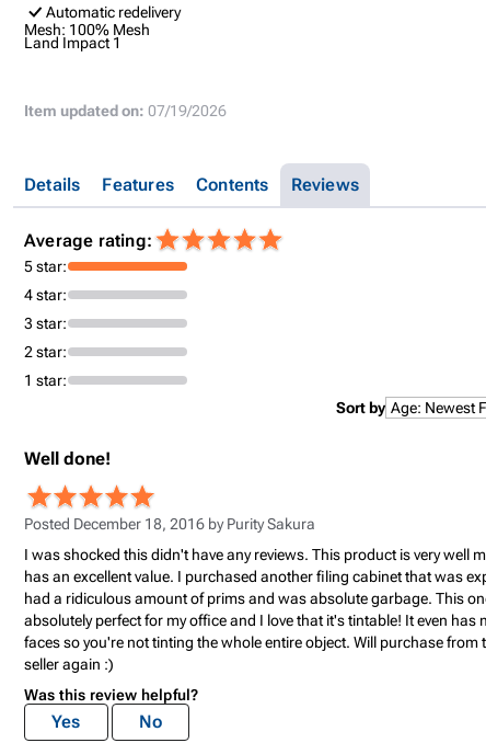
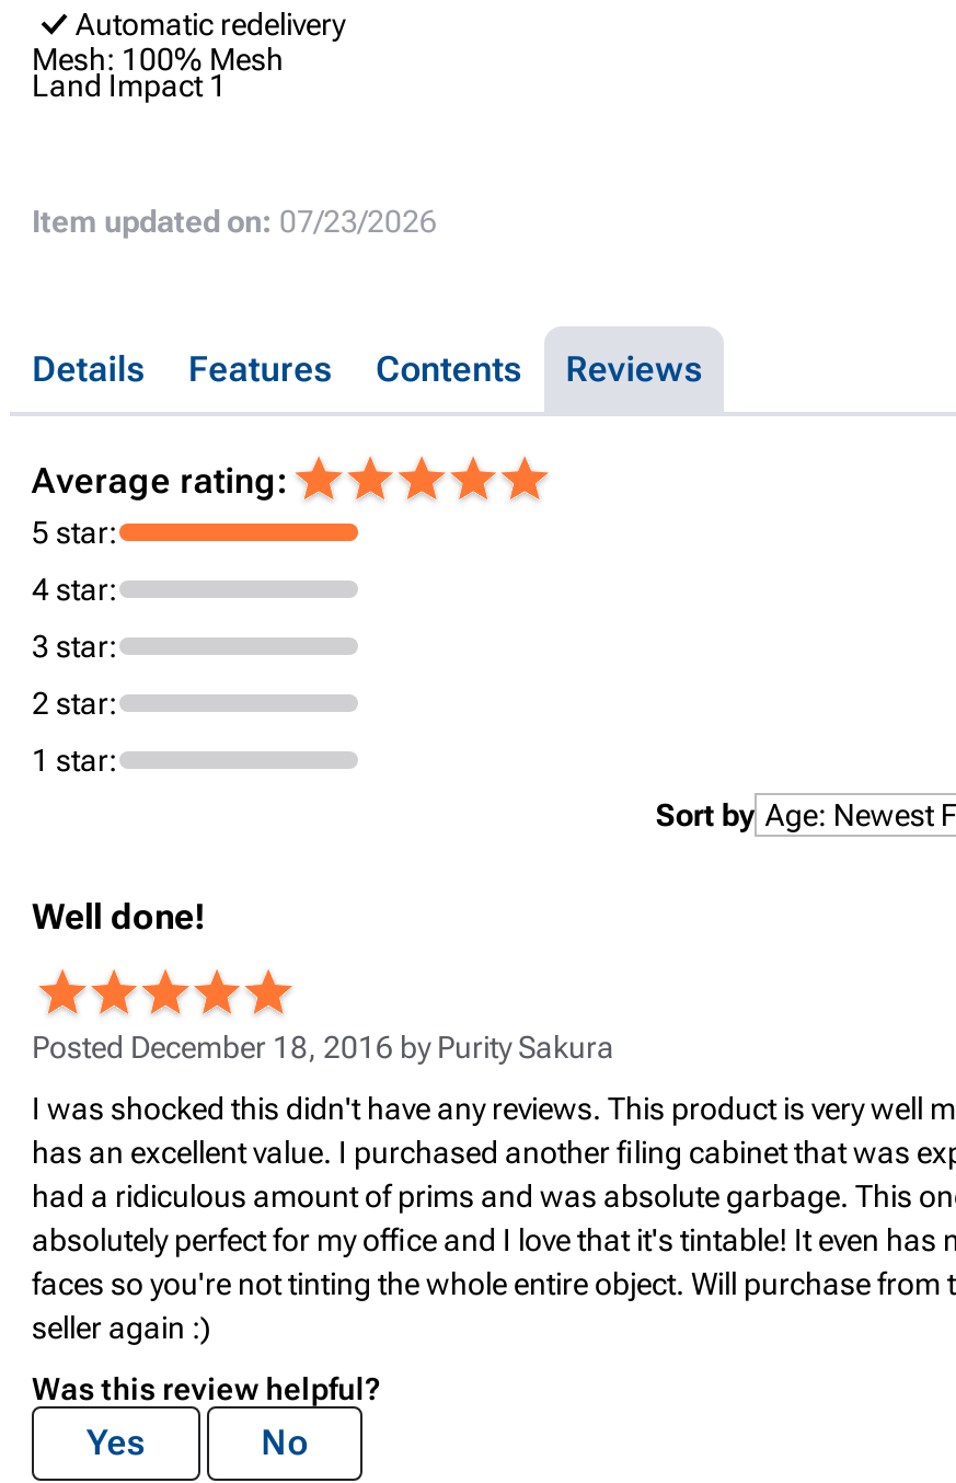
- Item updated on: 07/19/2026
+ Item updated on: 07/23/2026
